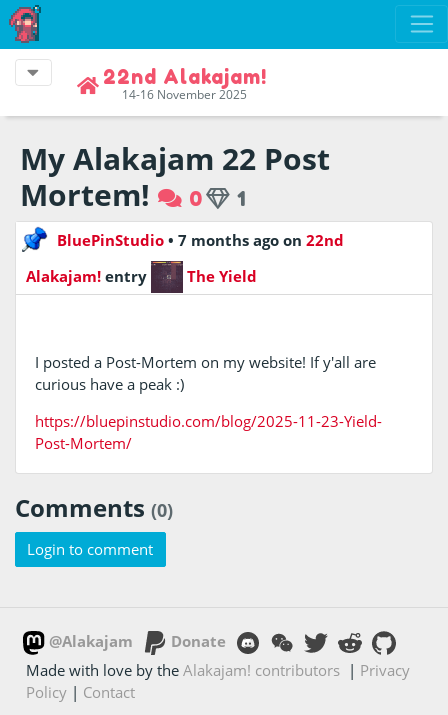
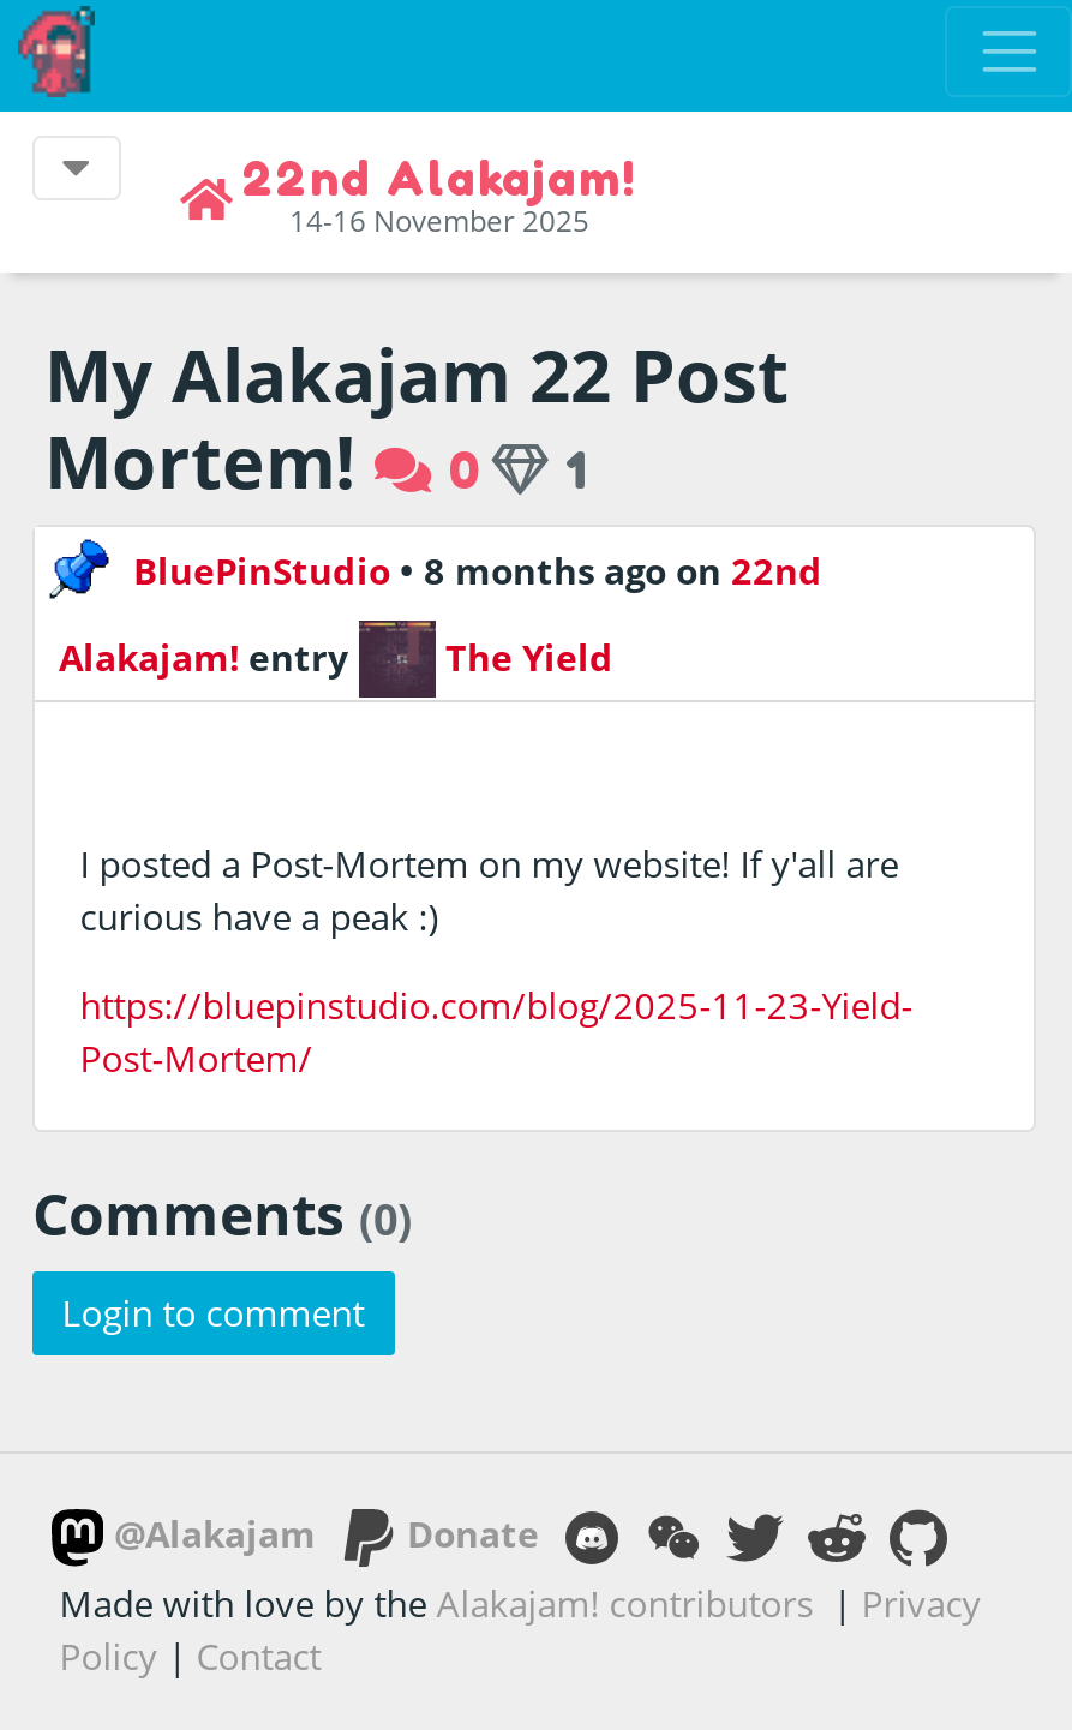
- BluePinStudio • 7 months ago on 22nd
+ BluePinStudio • 8 months ago on 22nd
